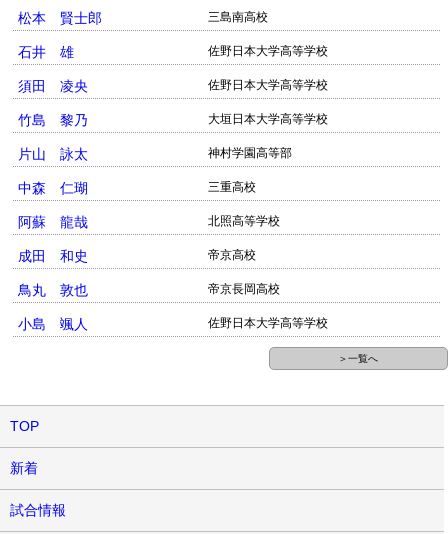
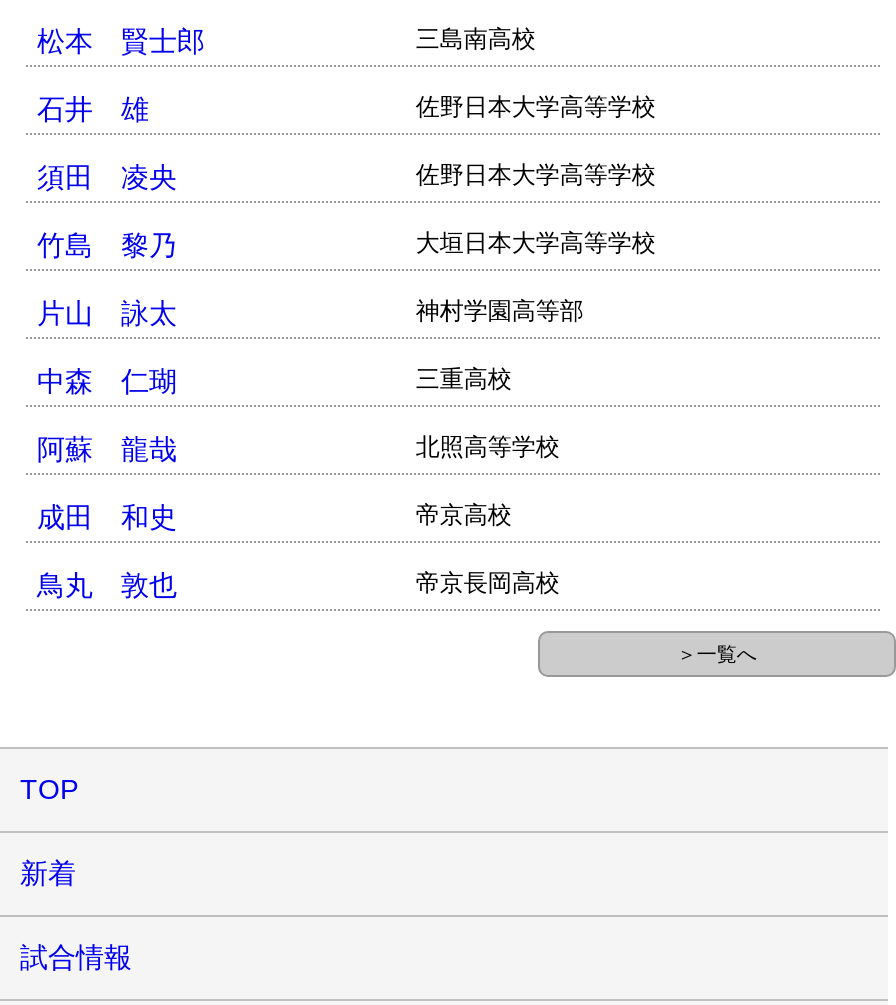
- 小島 颯人
- 佐野日本大学高等学校
